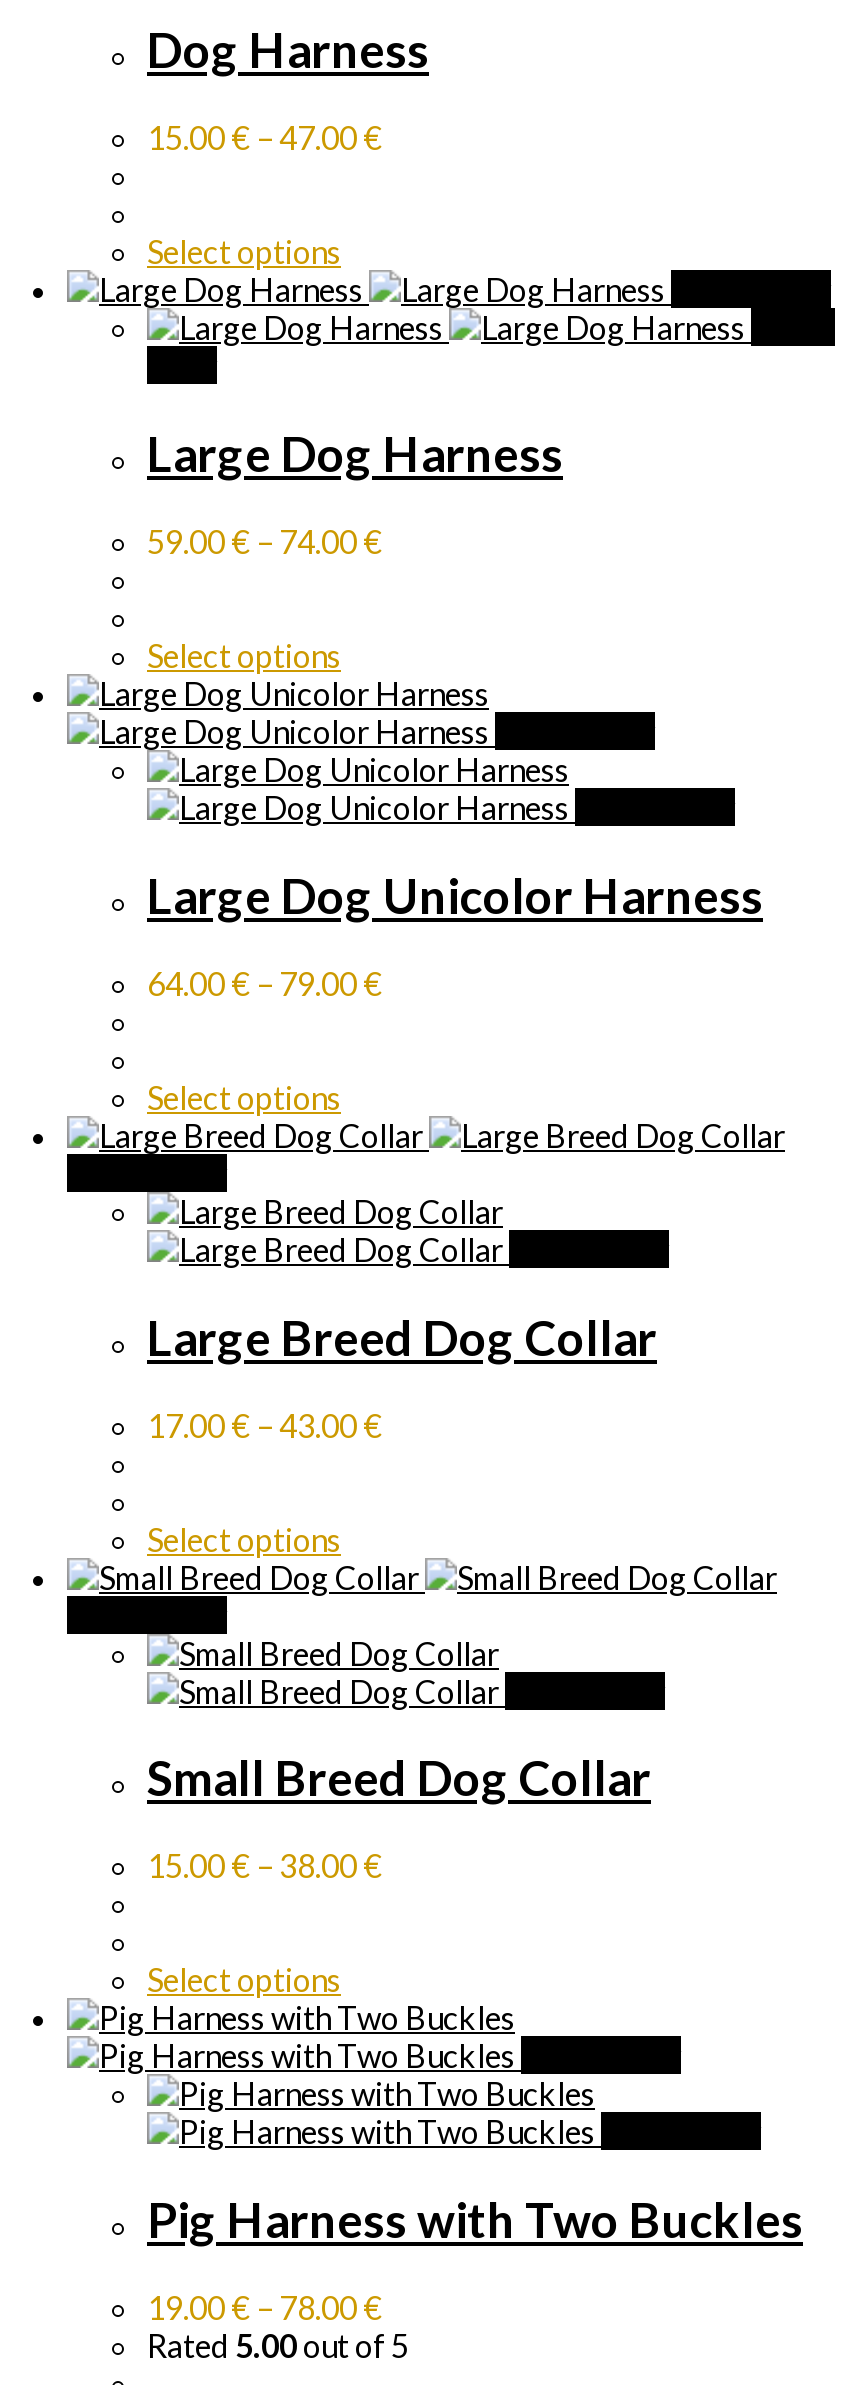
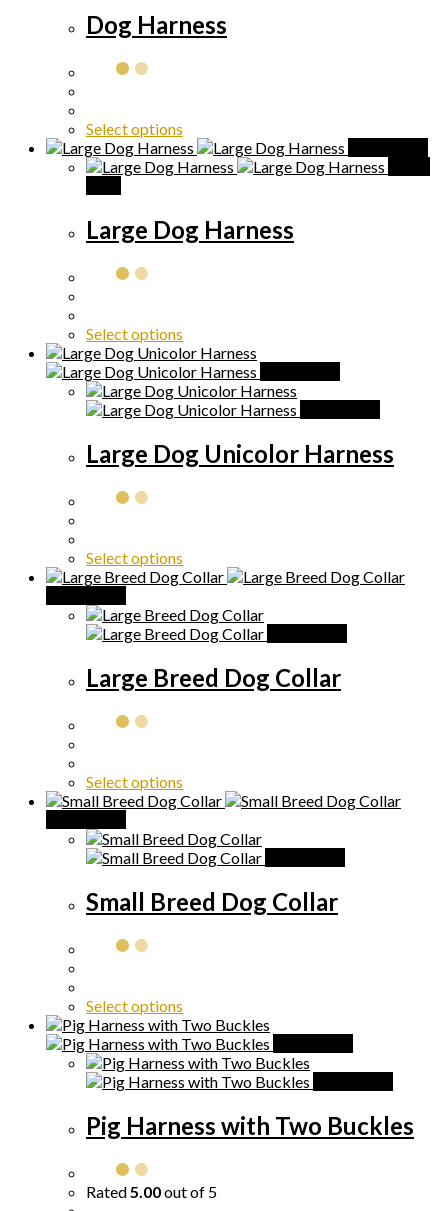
- 15.00 €– 47.00 €

- 59.00 €– 74.00 €

- 64.00 €– 79.00 €

- 17.00 €– 43.00 €

- 15.00 €– 38.00 €

- 19.00 €– 78.00 €
